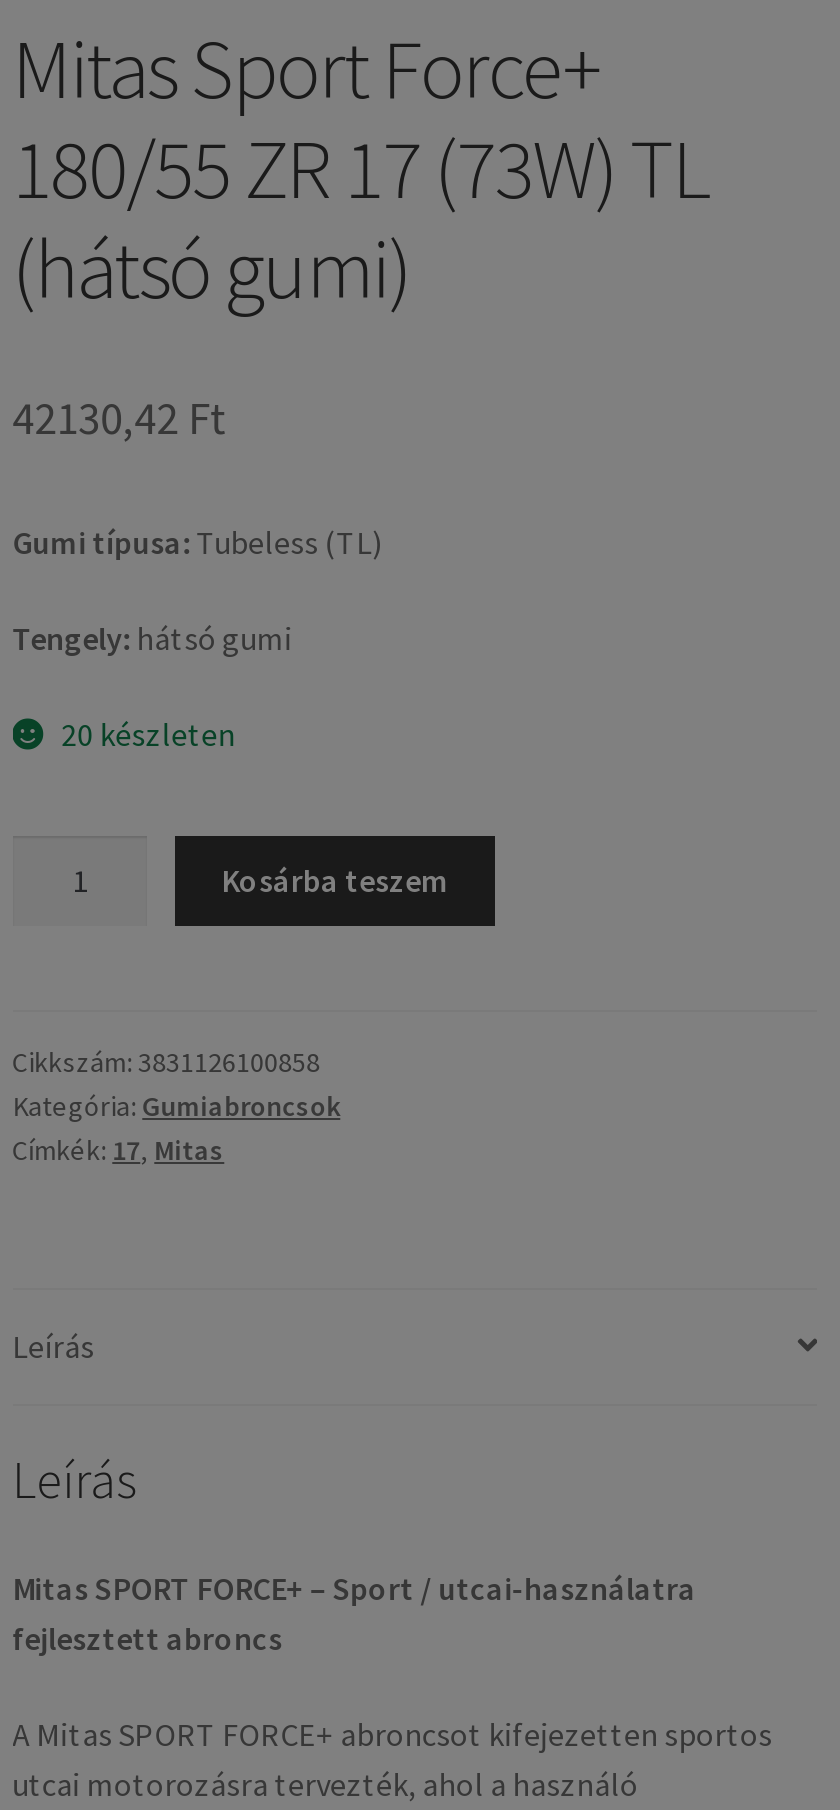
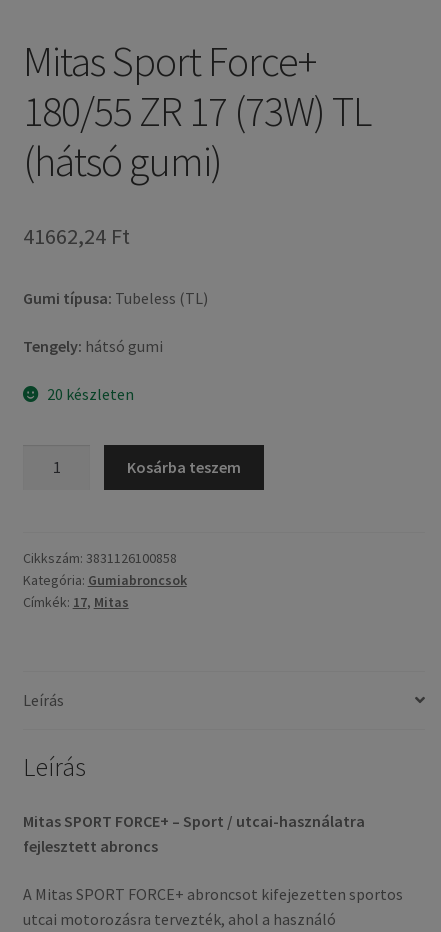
- 42130,42 Ft
+ 41662,24 Ft
